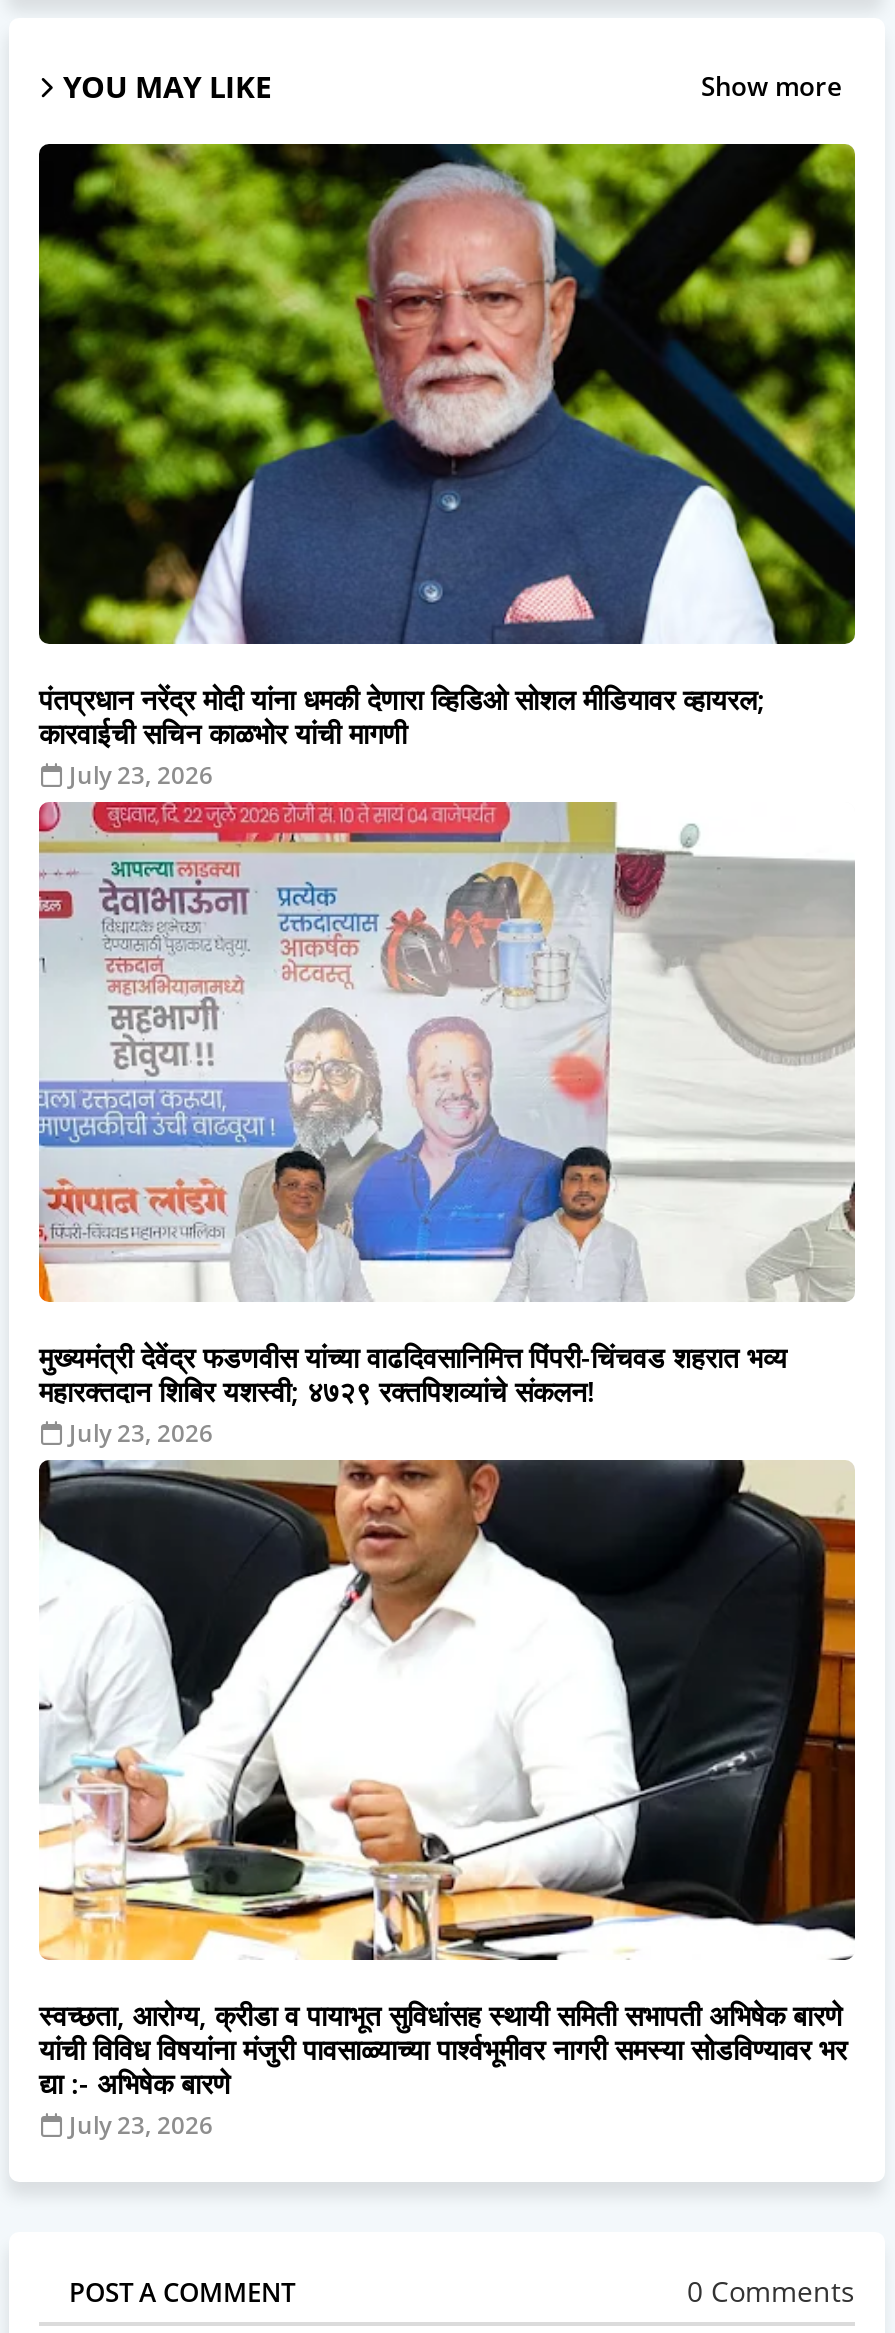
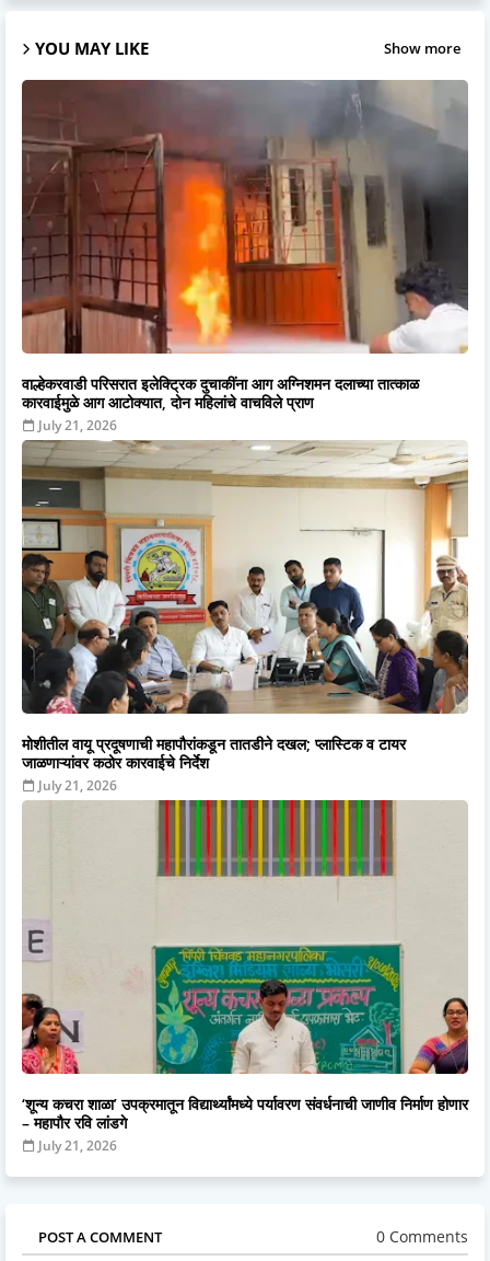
- [image]
- पंतप्रधान नरेंद्र मोदी यांना धमकी देणारा व्हिडिओ सोशल मीडियावर व्हायरल;
- कारवाईची सचिन काळभोर यांची मागणी
- July 23, 2026
+ [image]
+ वाल्हेकरवाडी परिसरात इलेक्ट्रिक दुचाकींना आग अग्निशमन दलाच्या तात्काळ
+ कारवाईमुळे आग आटोक्यात, दोन महिलांचे वाचविले प्राण
+ July 21, 2026

- [image]
- मुख्यमंत्री देवेंद्र फडणवीस यांच्या वाढदिवसानिमित्त पिंपरी-चिंचवड शहरात भव्य
- महारक्तदान शिबिर यशस्वी; ४७२९ रक्तपिशव्यांचे संकलन!
- July 23, 2026
+ [image]
+ मोशीतील वायू प्रदूषणाची महापौरांकडून तातडीने दखल; प्लास्टिक व टायर
+ जाळणाऱ्यांवर कठोर कारवाईचे निर्देश
+ July 21, 2026

- [image]
- स्वच्छता, आरोग्य, क्रीडा व पायाभूत सुविधांसह स्थायी समिती सभापती अभिषेक बारणे
- यांची विविध विषयांना मंजुरी पावसाळ्याच्या पार्श्वभूमीवर नागरी समस्या सोडविण्यावर भर
- द्या :- अभिषेक बारणे
- July 23, 2026
+ [image]
+ ‘शून्य कचरा शाळा’ उपक्रमातून विद्यार्थ्यांमध्ये पर्यावरण संवर्धनाची जाणीव निर्माण होणार
+ – महापौर रवि लांडगे
+ July 21, 2026
